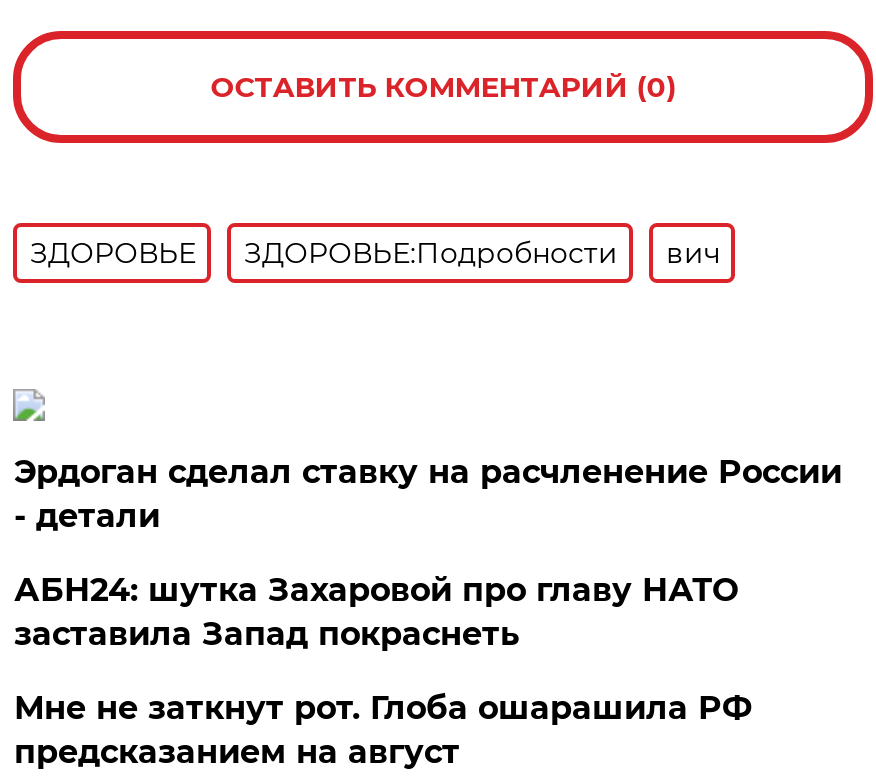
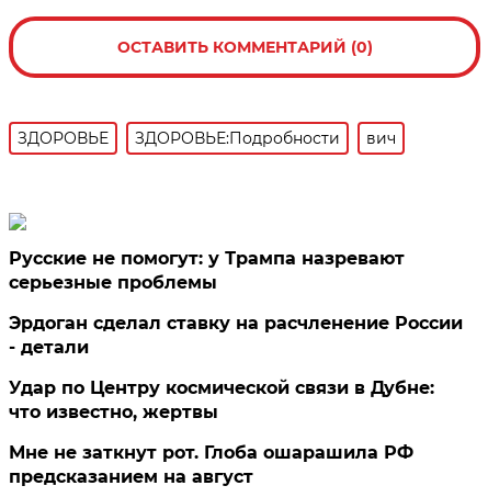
+ Русские не помогут: у Трампа назревают
+ серьезные проблемы

- АБН24: шутка Захаровой про главу НАТО
- заставила Запад покраснеть
+ Удар по Центру космической связи в Дубне:
+ что известно, жертвы
